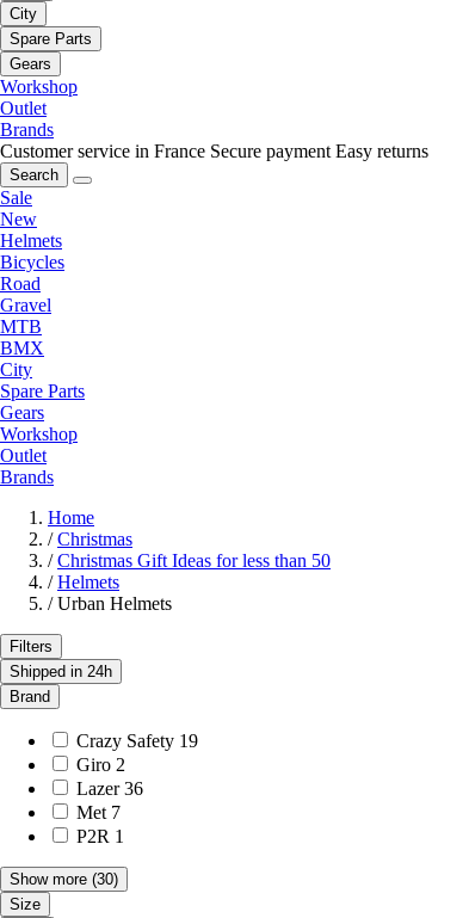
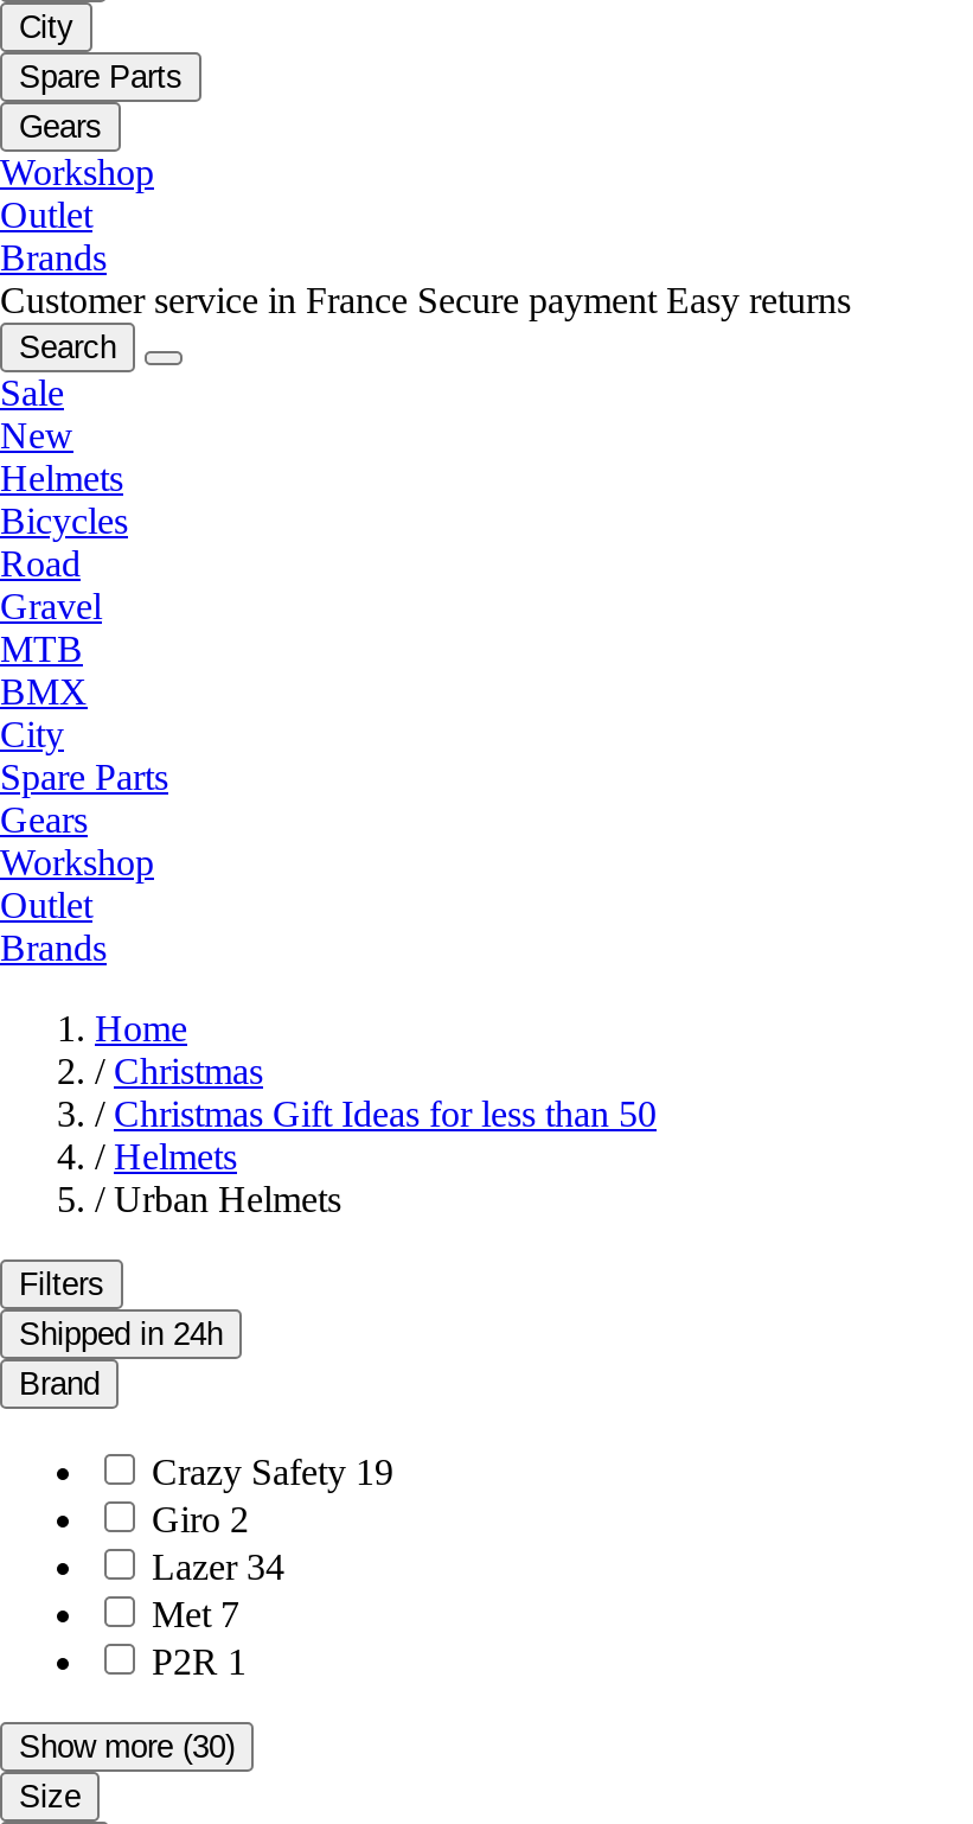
- Lazer 36
+ Lazer 34
